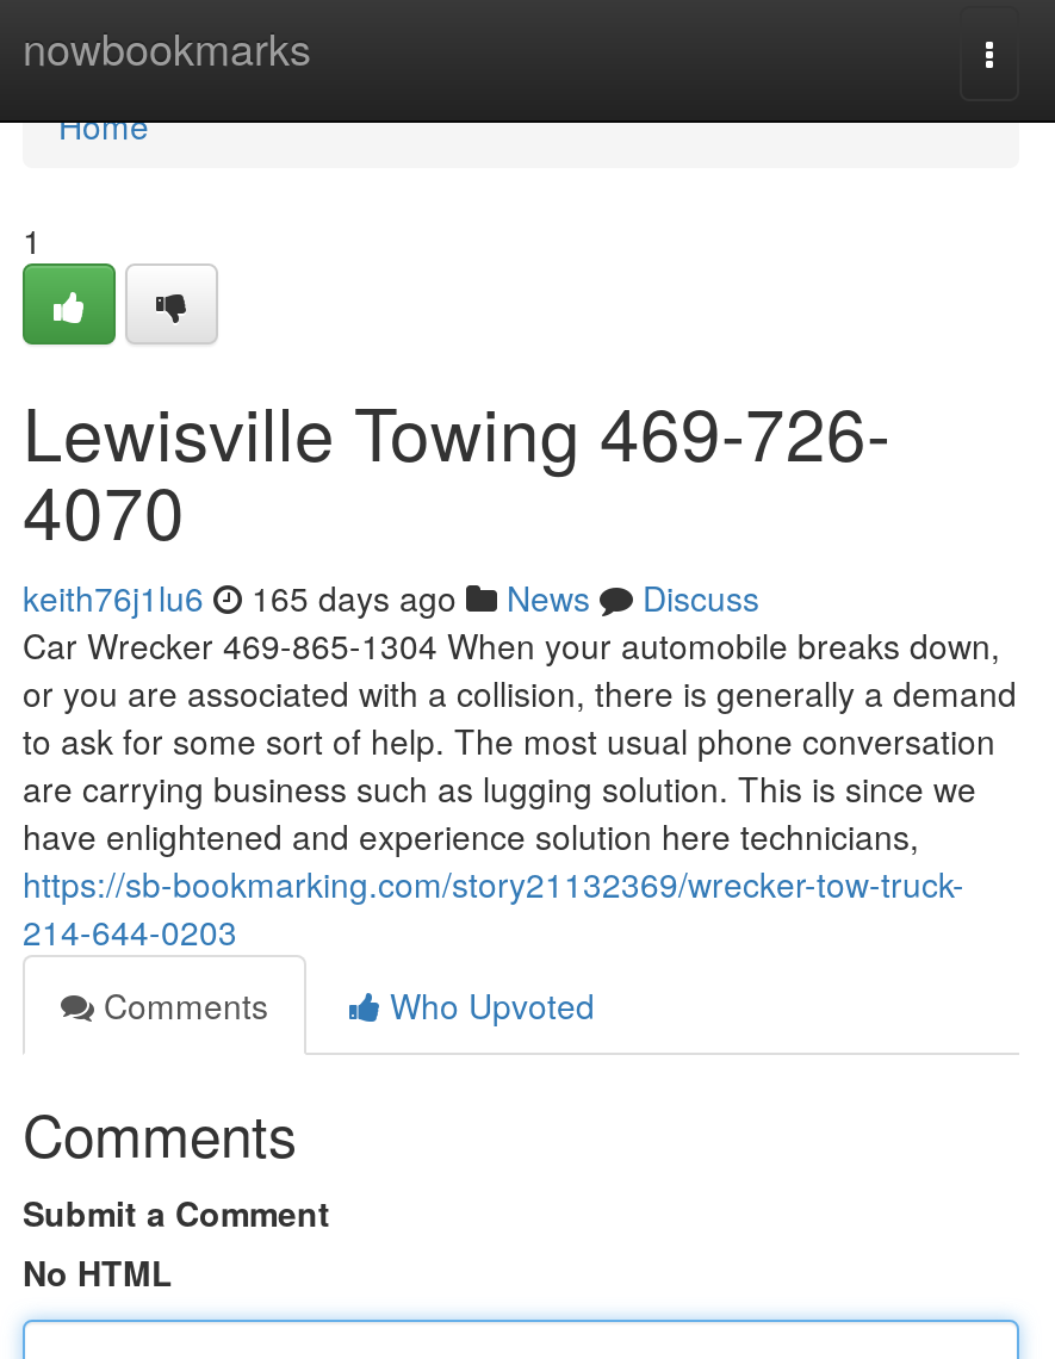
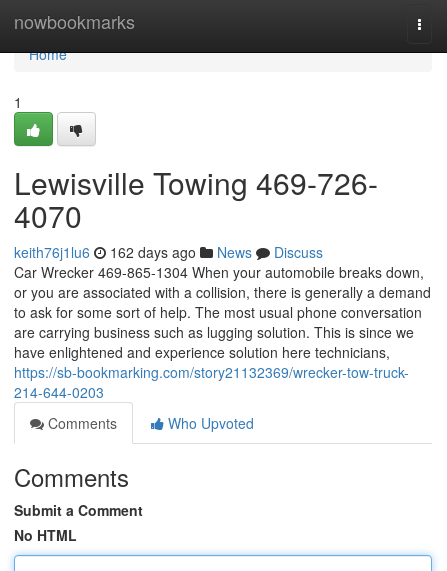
- keith76j1lu6 165 days ago News Discuss
+ keith76j1lu6 162 days ago News Discuss
